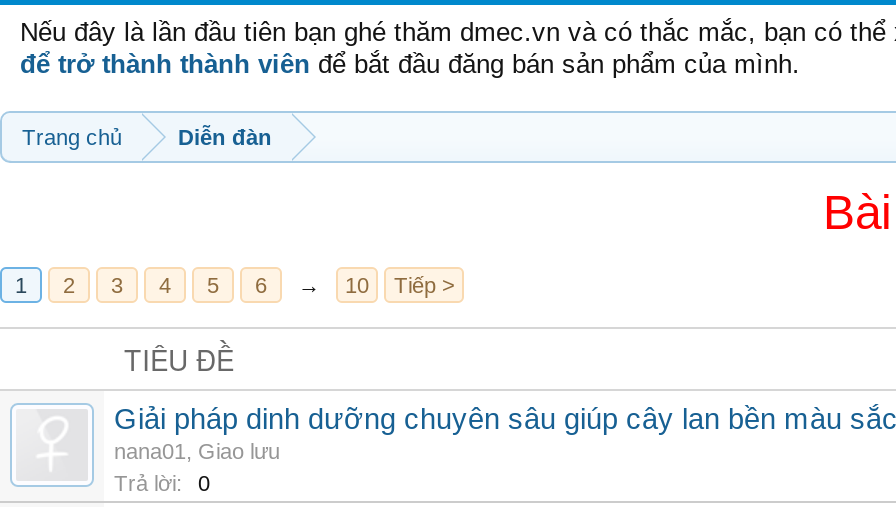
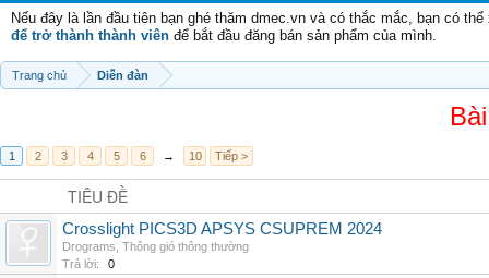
- Giải pháp dinh dưỡng chuyên sâu giúp cây lan bền màu sắc
- nana01, Giao lưu
+ Crosslight PICS3D APSYS CSUPREM 2024
+ Drograms, Thông gió thông thường
